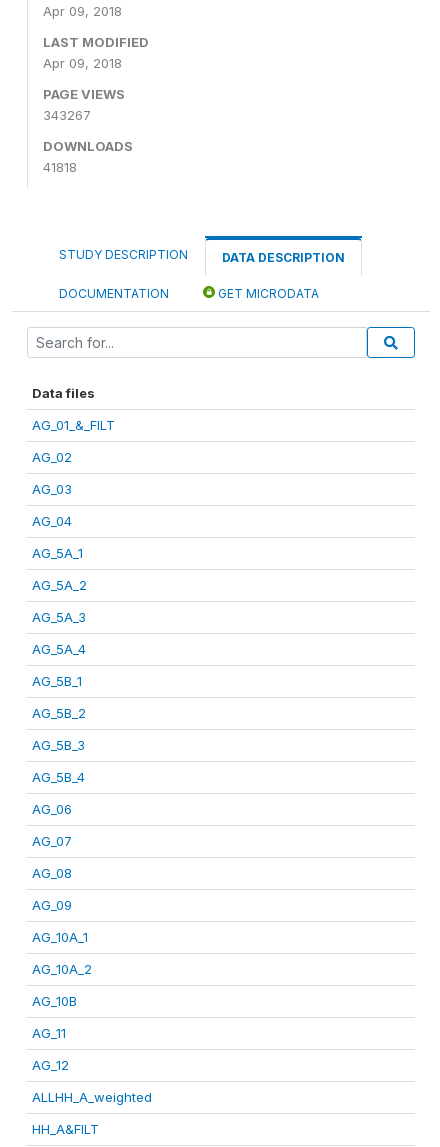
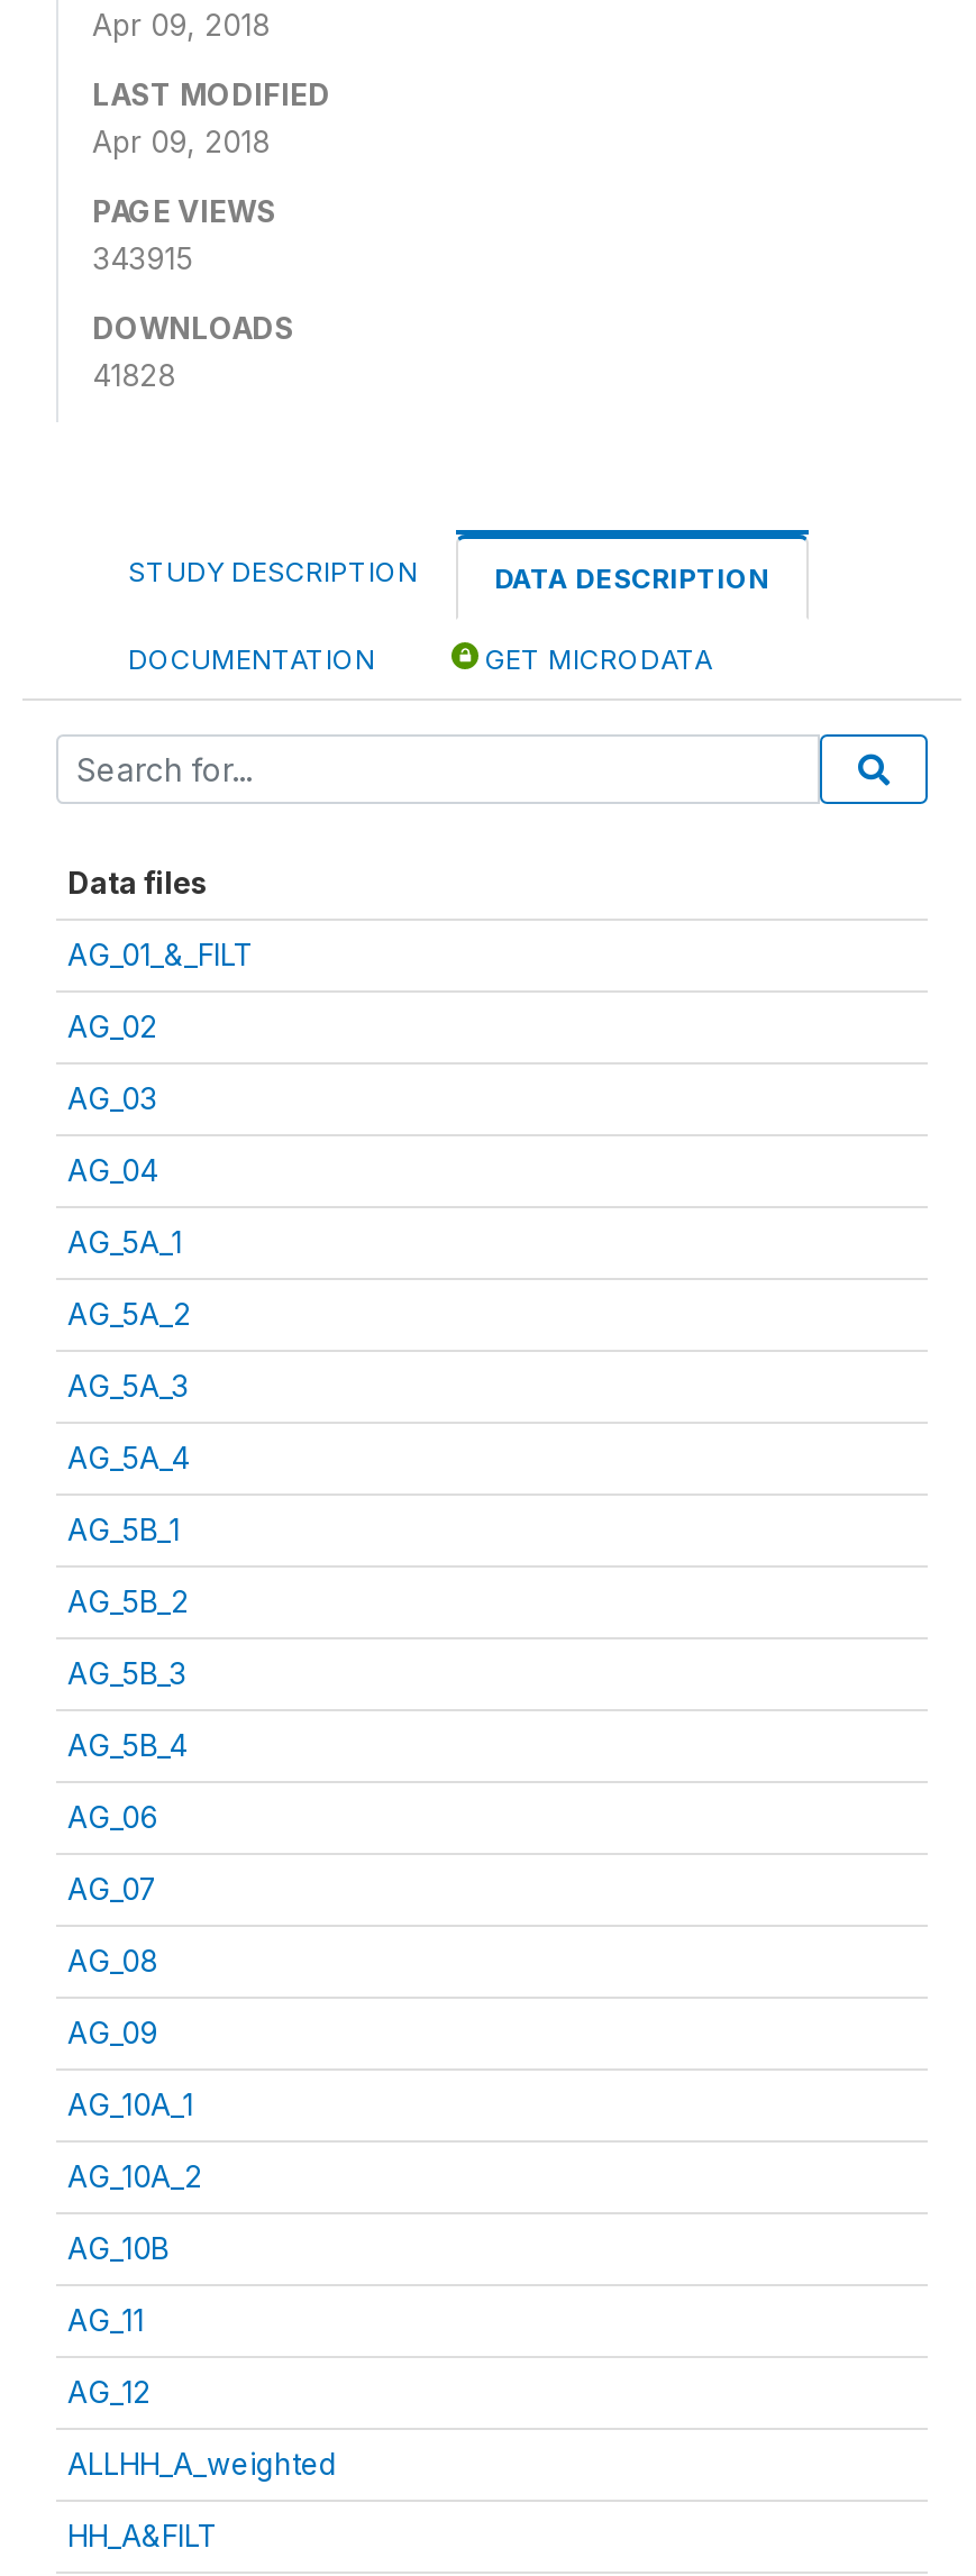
- 343267
+ 343915

- 41818
+ 41828
